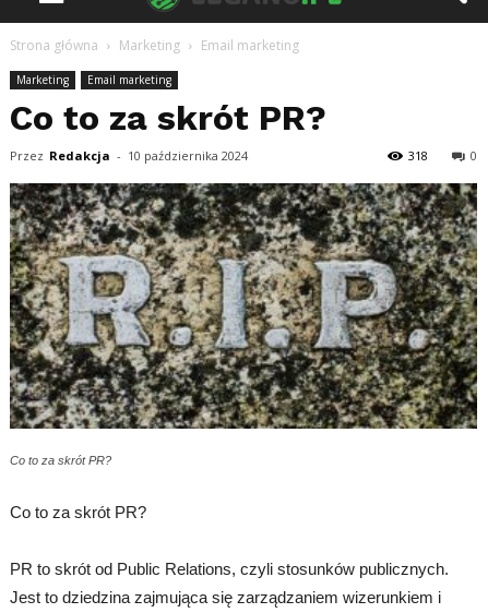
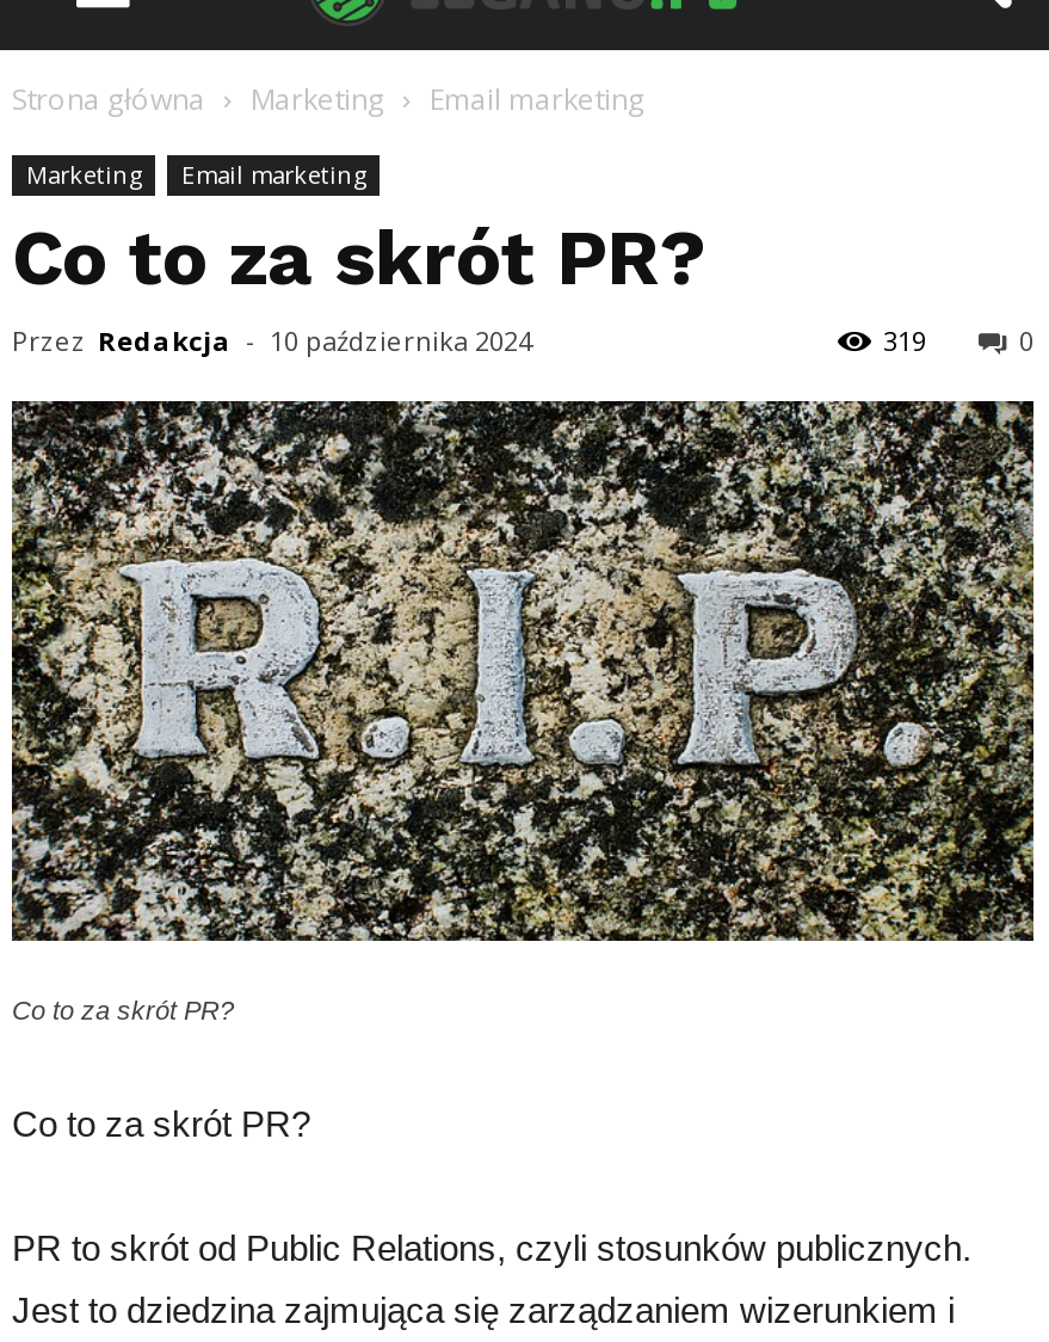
- 318
+ 319
